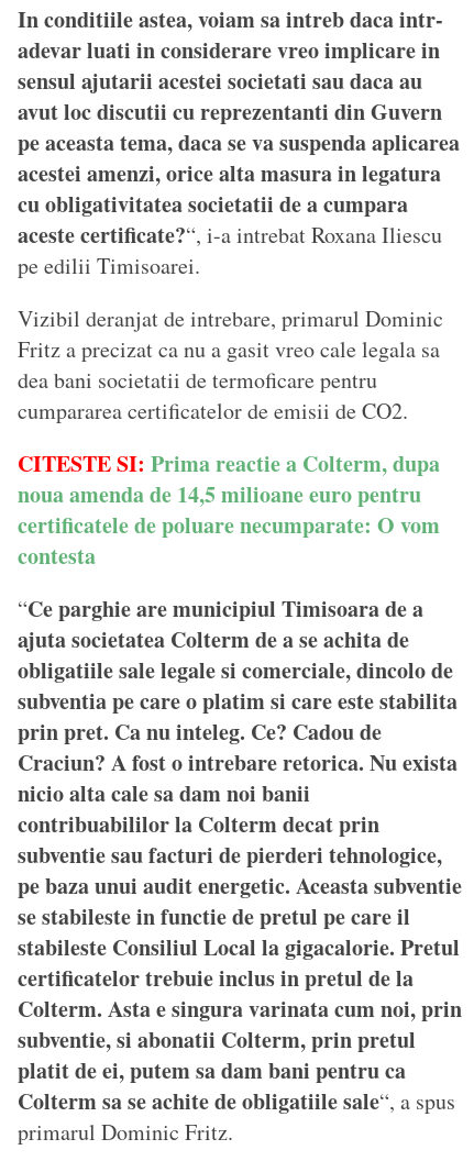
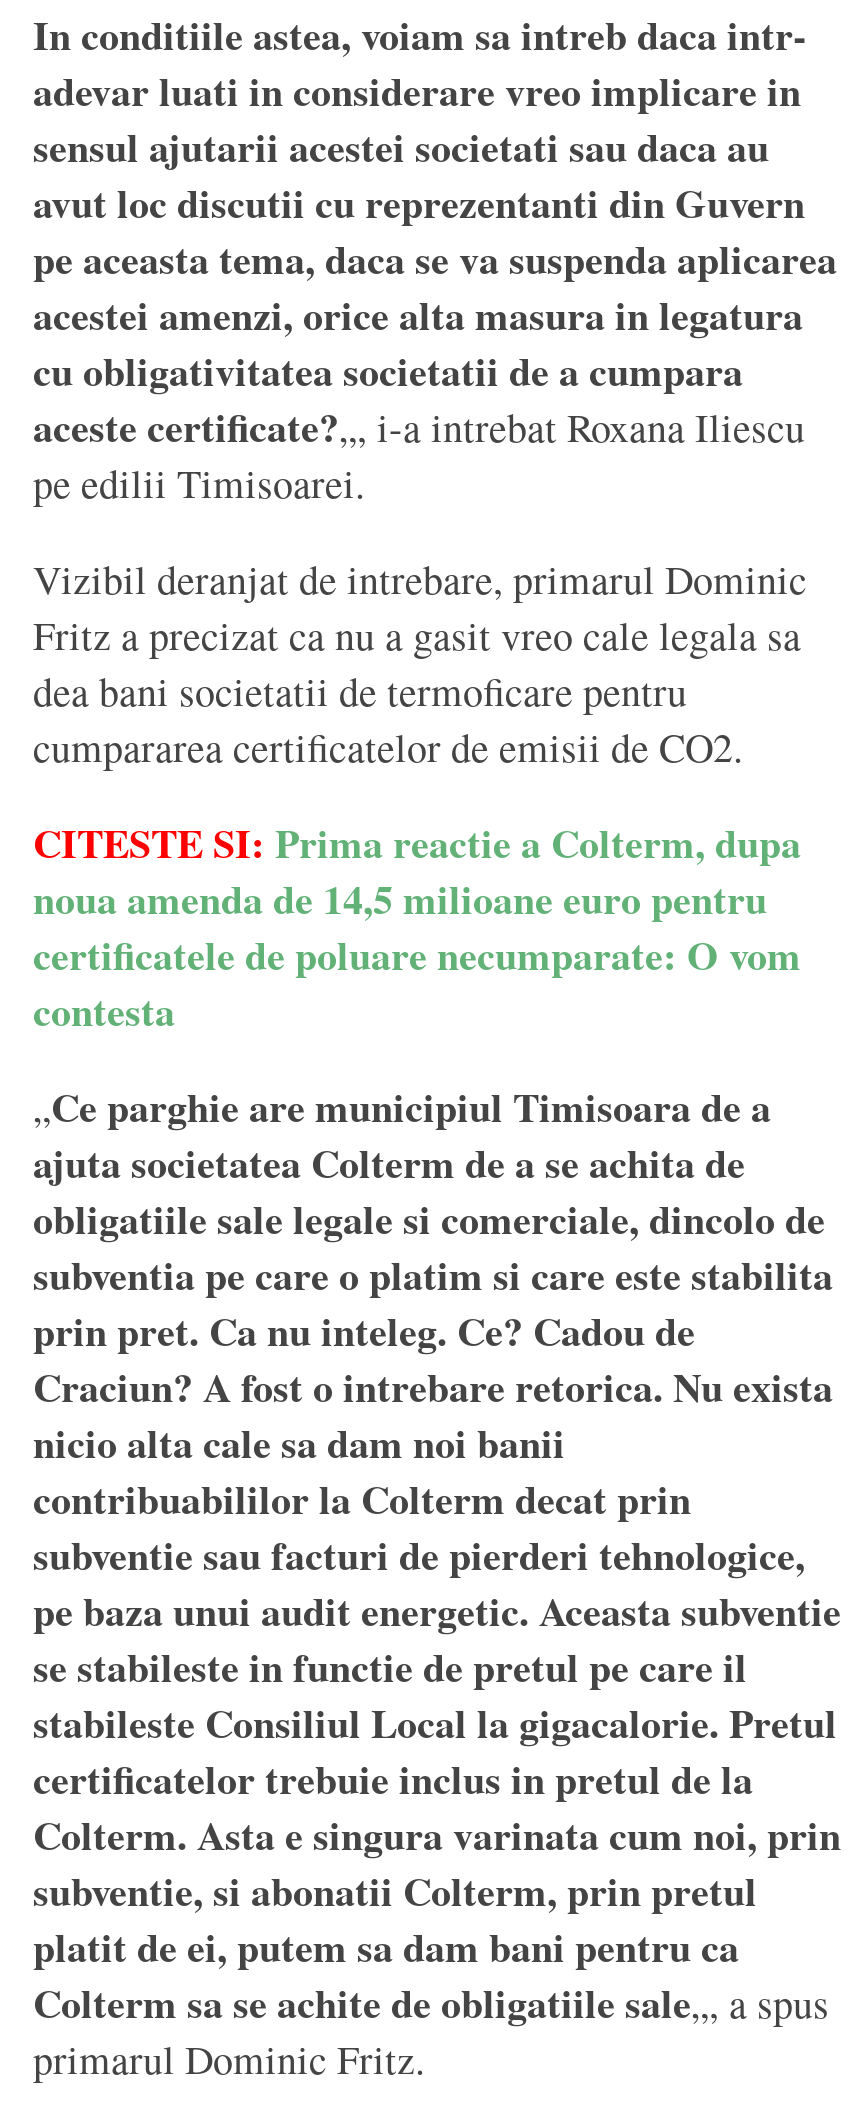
- aceste certificate?“, i-a intrebat Roxana Iliescu
+ aceste certificate?„, i-a intrebat Roxana Iliescu

- “Ce parghie are municipiul Timisoara de a
+ „Ce parghie are municipiul Timisoara de a

- Colterm sa se achite de obligatiile sale“, a spus
+ Colterm sa se achite de obligatiile sale„, a spus
